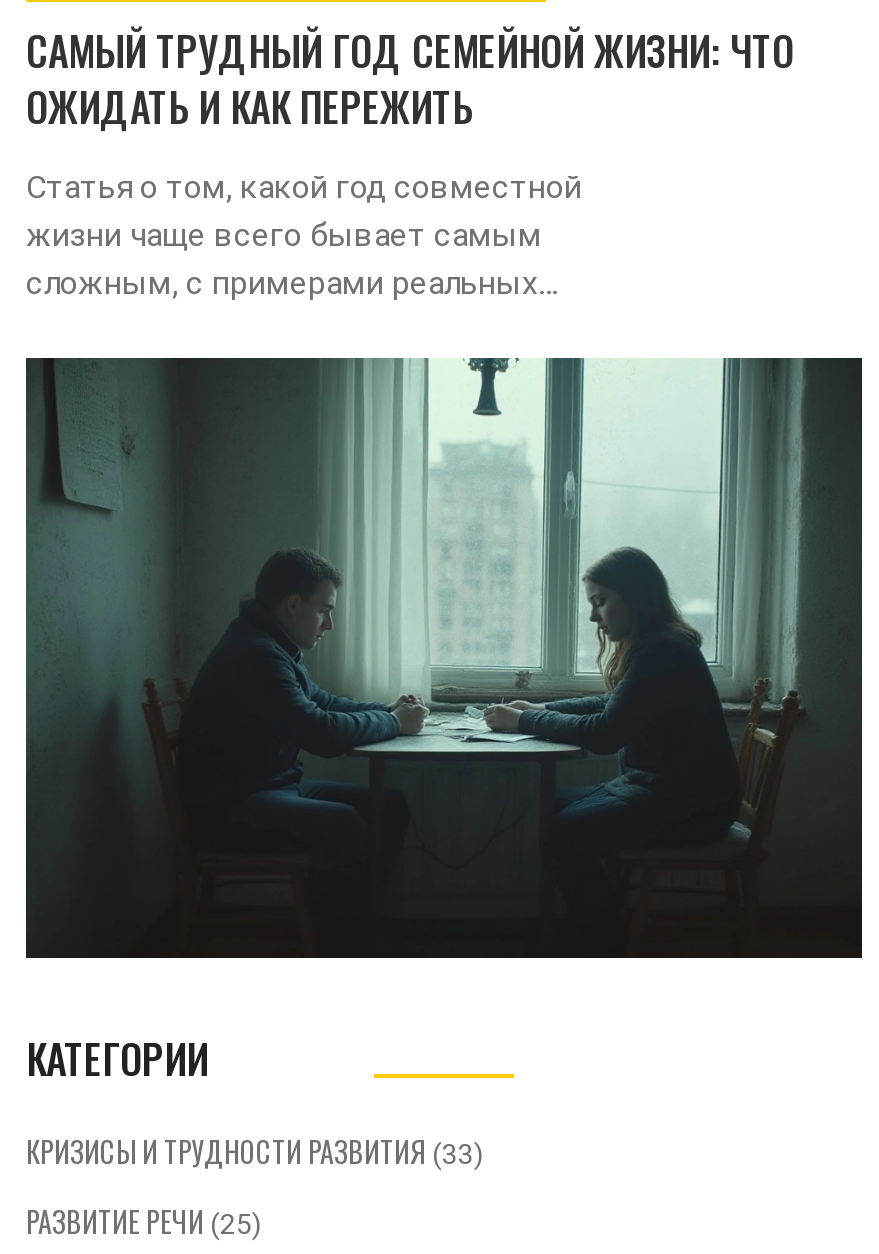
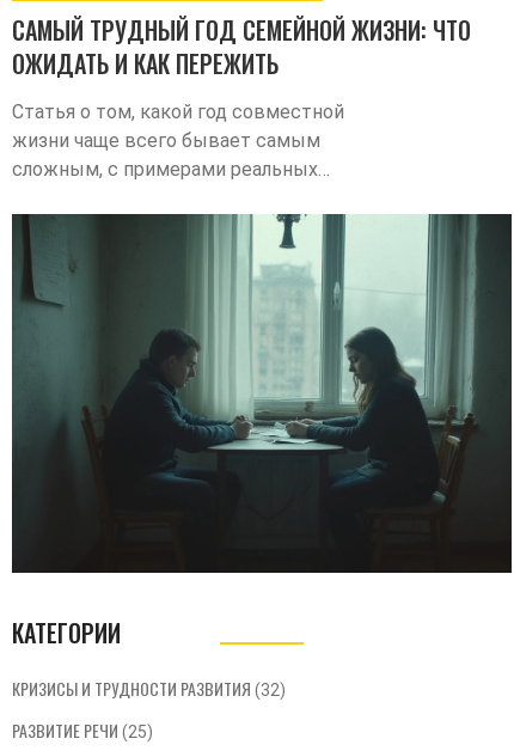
- КРИЗИСЫ И ТРУДНОСТИ РАЗВИТИЯ (33)
+ КРИЗИСЫ И ТРУДНОСТИ РАЗВИТИЯ (32)
